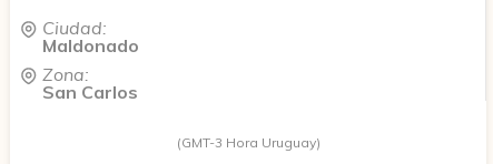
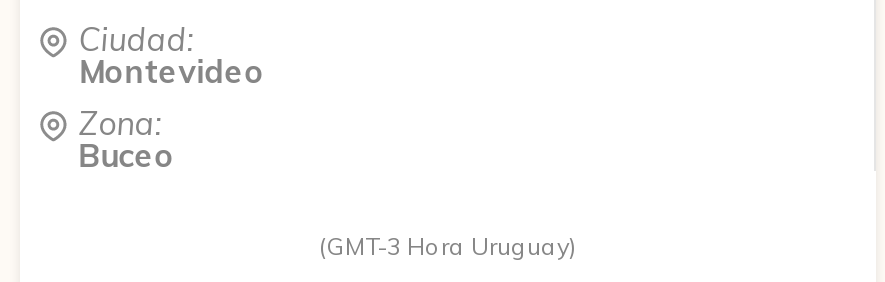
- Maldonado
+ Montevideo

- San Carlos
+ Buceo
